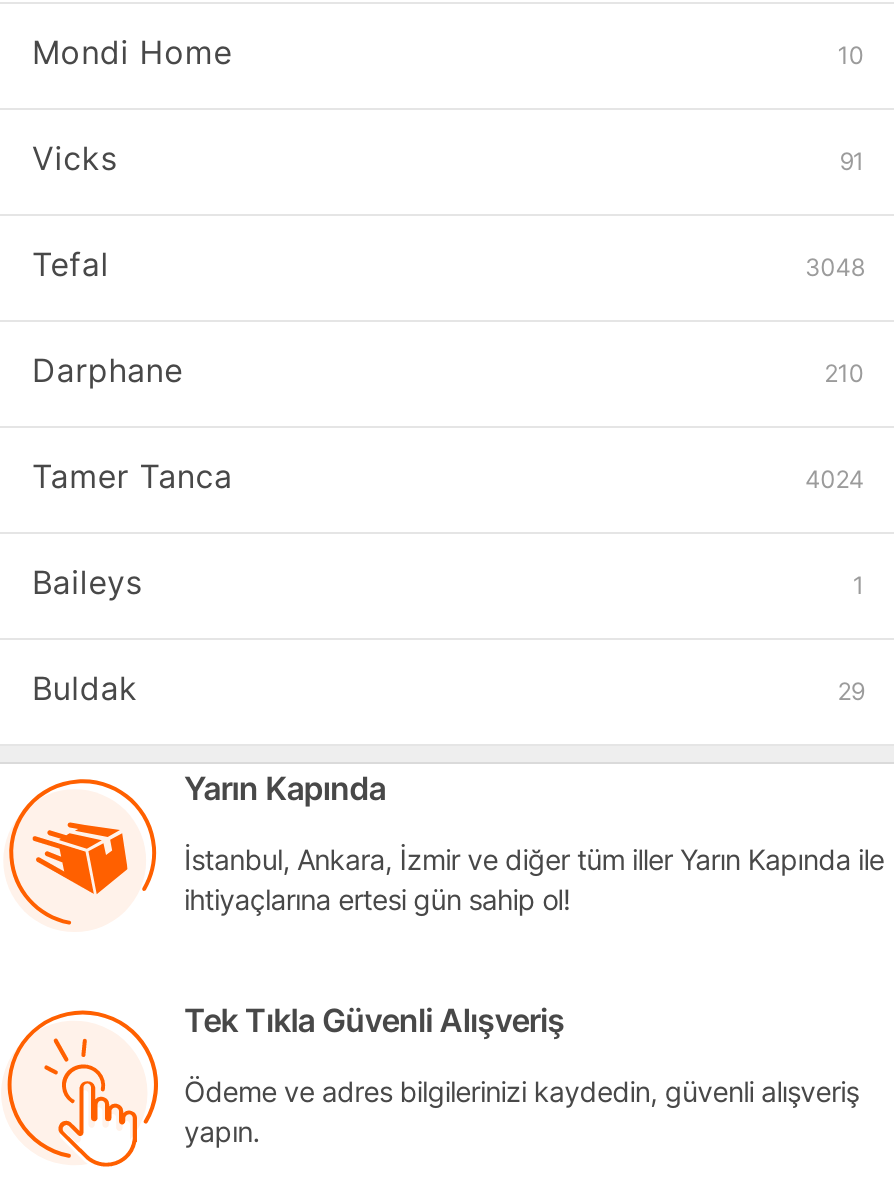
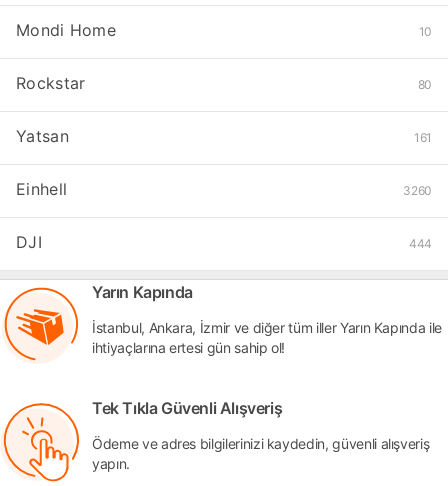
- Vicks
- 91
- Tefal
- 3048
- Darphane
- 210
- Tamer Tanca
- 4024
- Baileys
- 1
- Buldak
- 29
+ Rockstar
+ 80
+ Yatsan
+ 161
+ Einhell
+ 3260
+ DJI
+ 444
